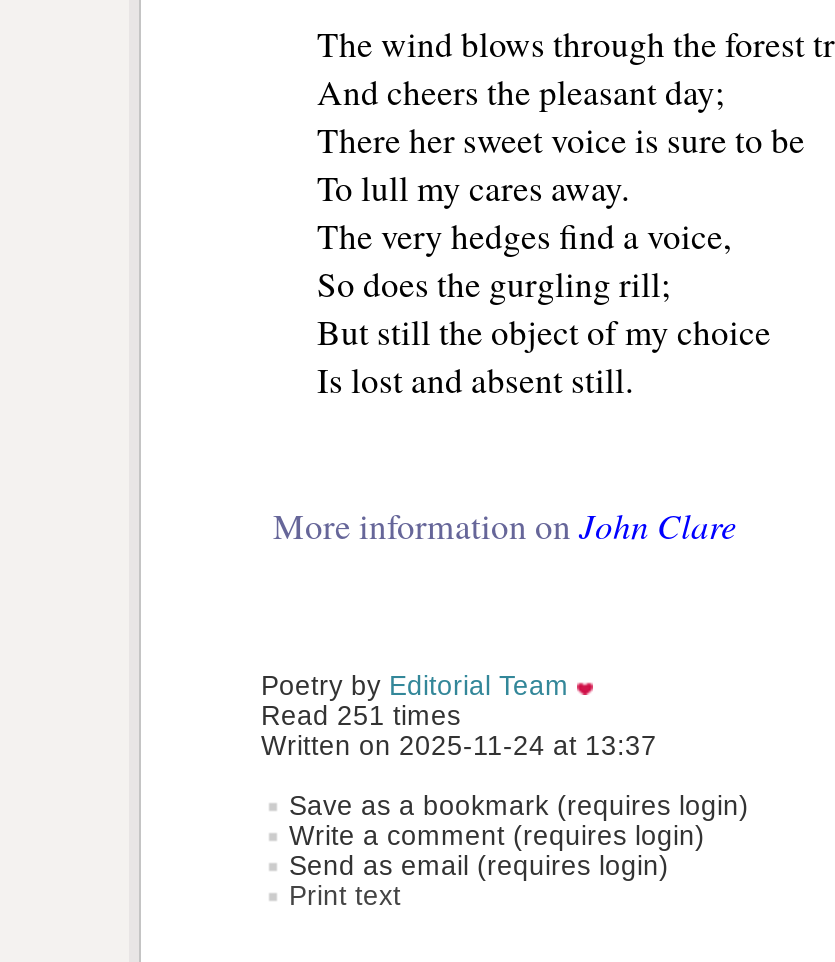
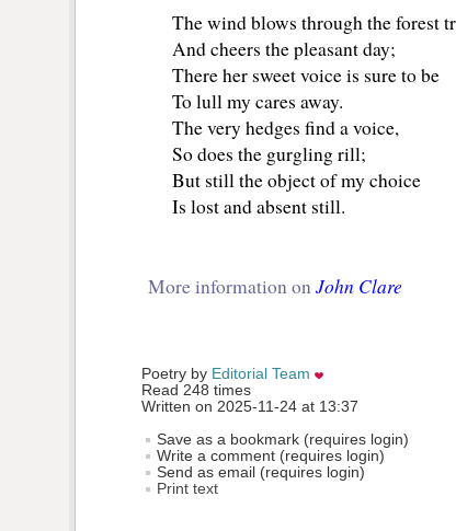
- Read 251 times
+ Read 248 times
